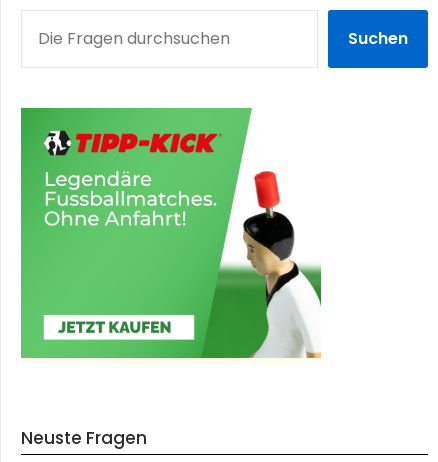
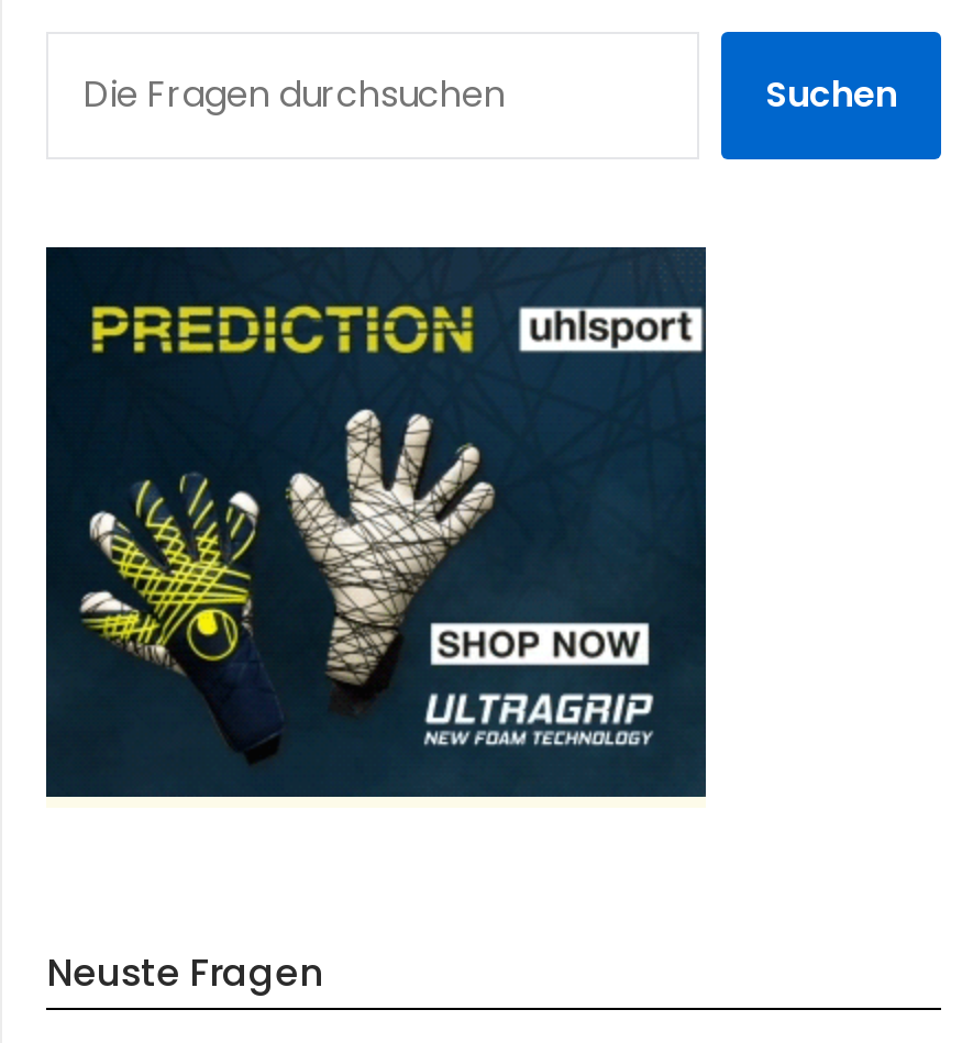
- [image]
+ [image]
